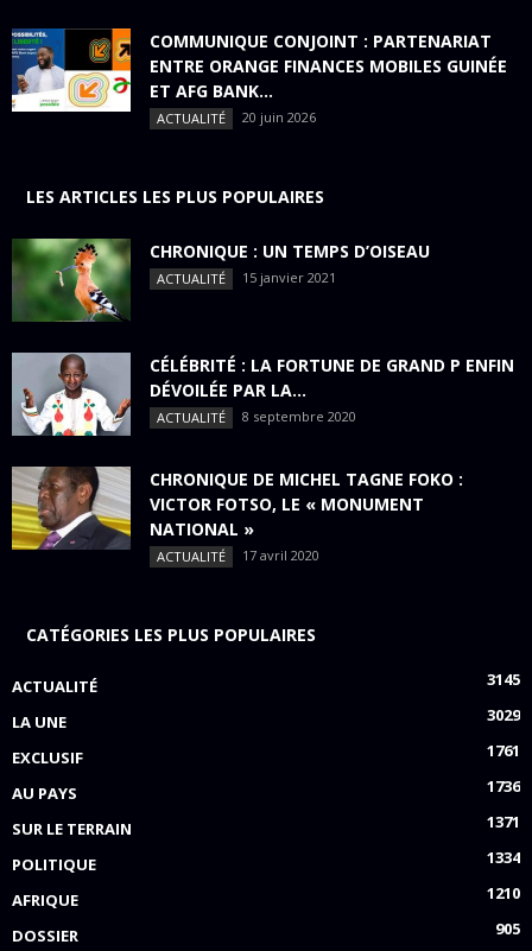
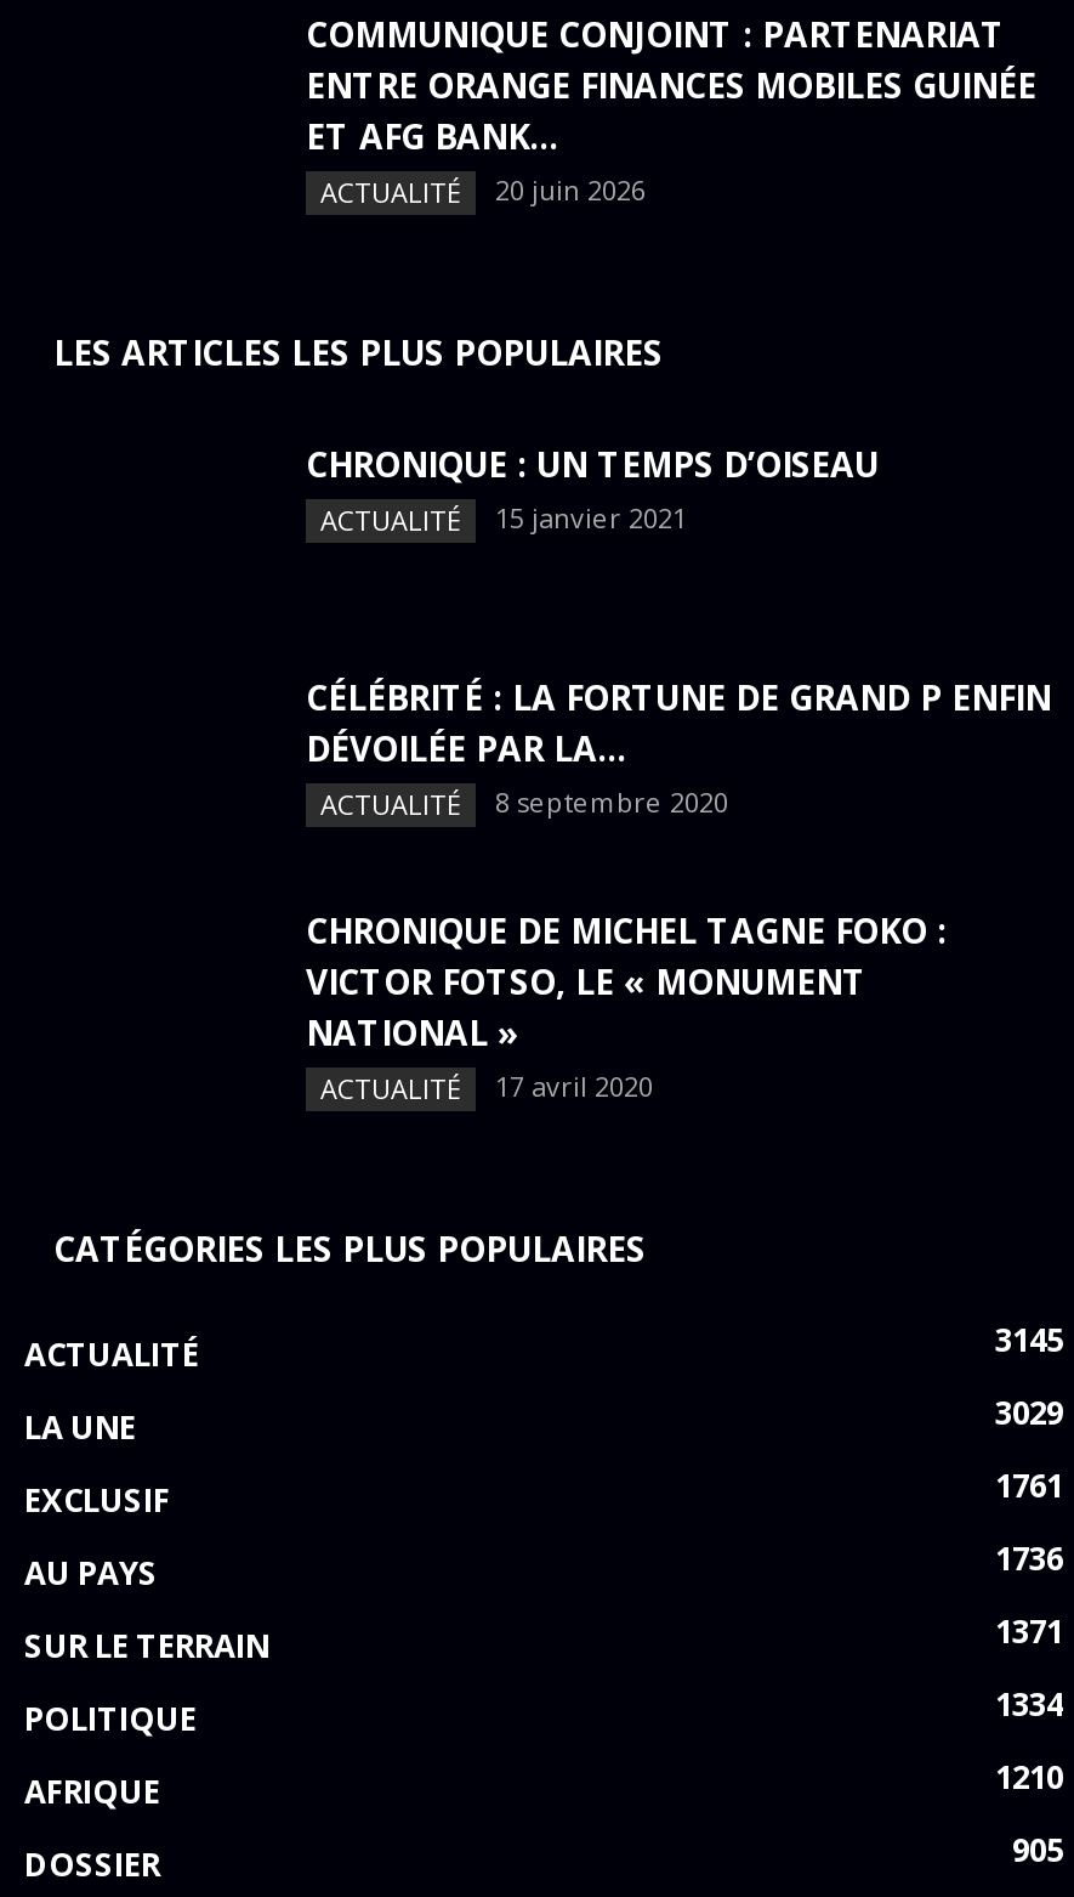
- [image]

- [image]

- [image]

- [image]
